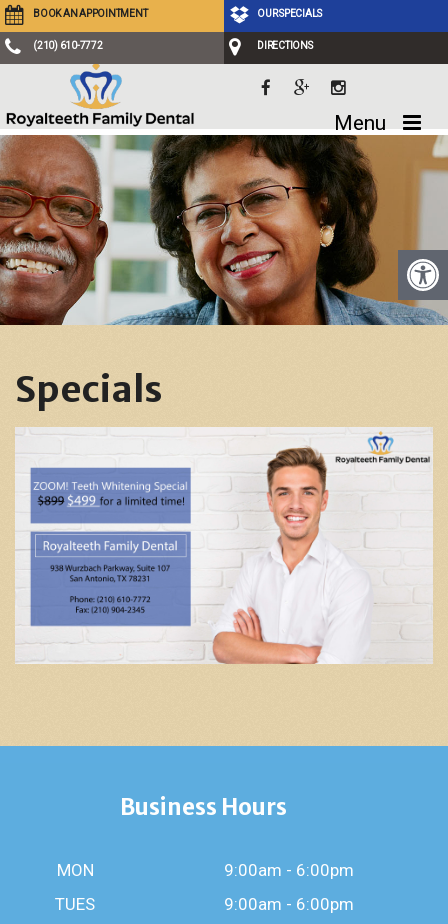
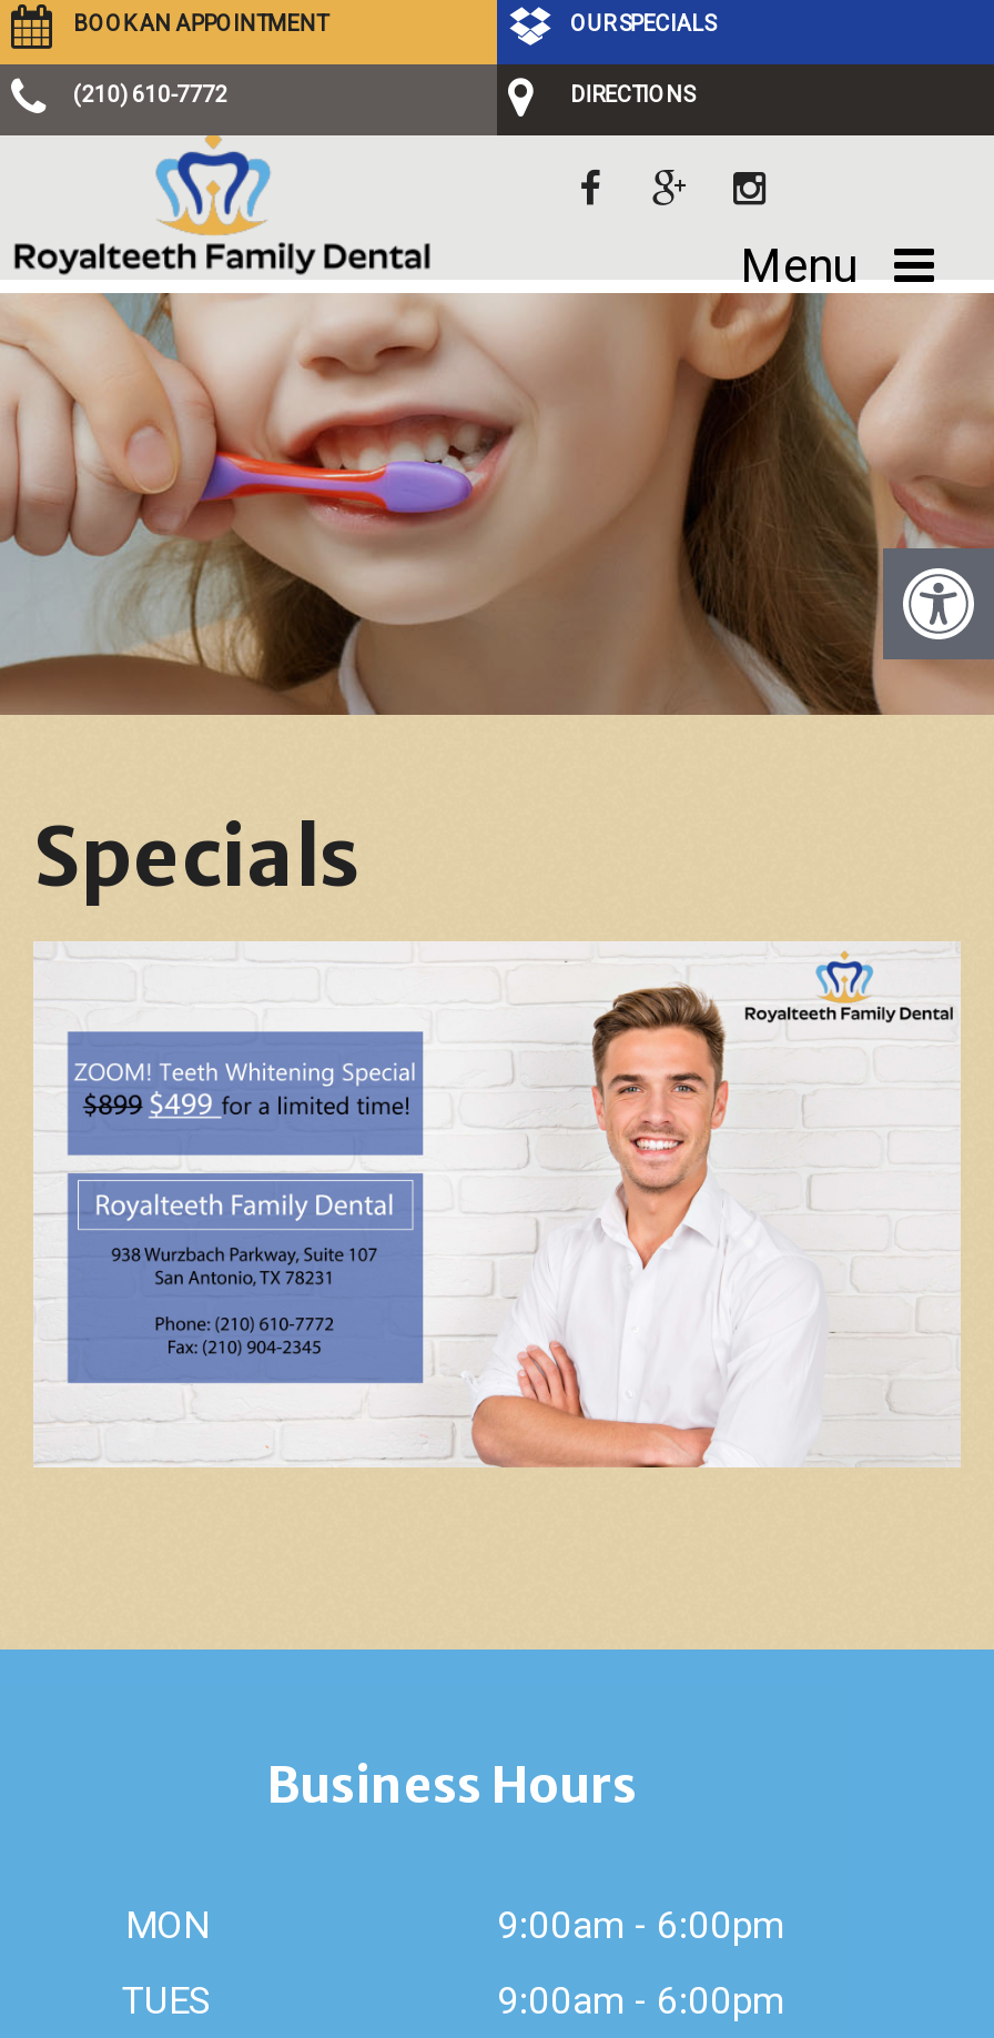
- [image]
+ [image]
